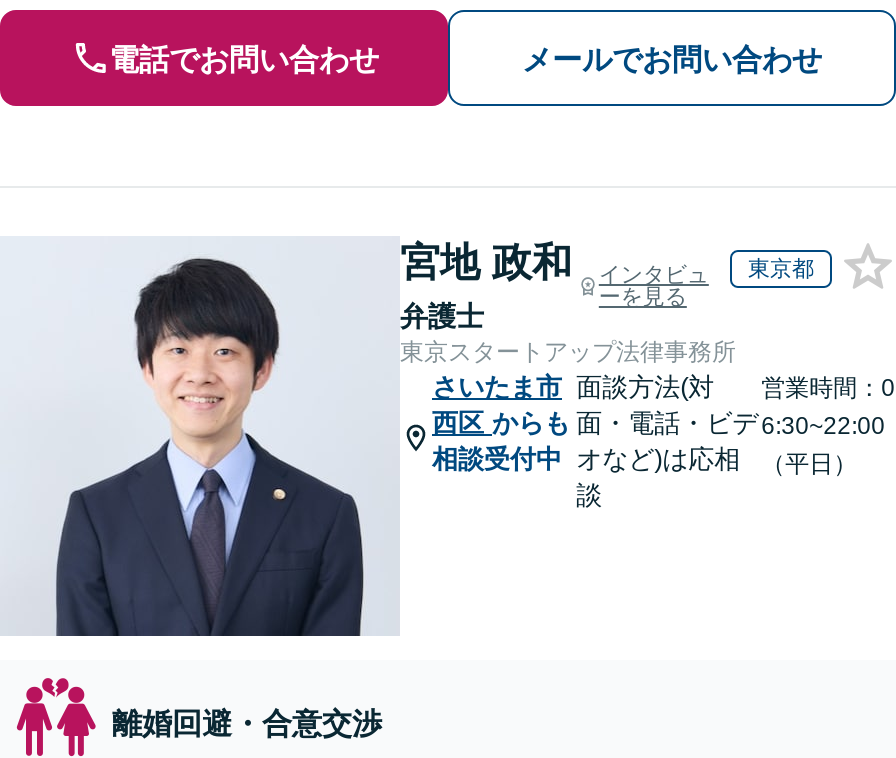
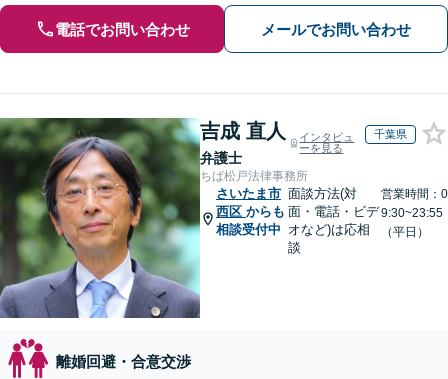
- [image]
- 宮地 政和
+ [image]
+ 吉成 直人

- 東京都
+ 千葉県

- 東京スタートアップ法律事務所
+ ちば松戸法律事務所

- 西区からも 面・電話・ビデ 6:30~22:00
+ 西区からも 面・電話・ビデ 9:30~23:55
